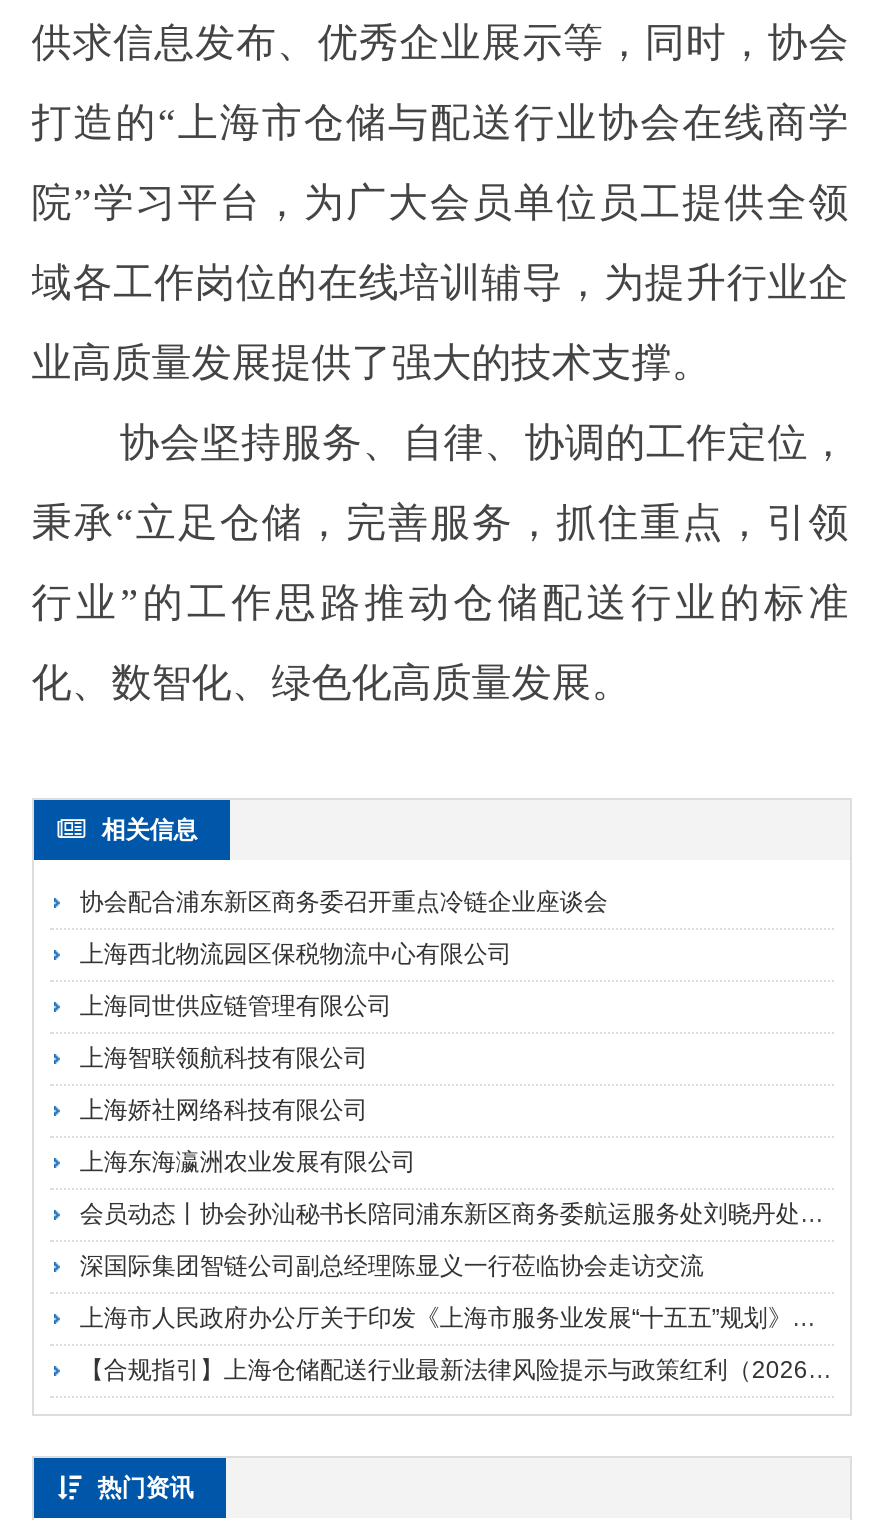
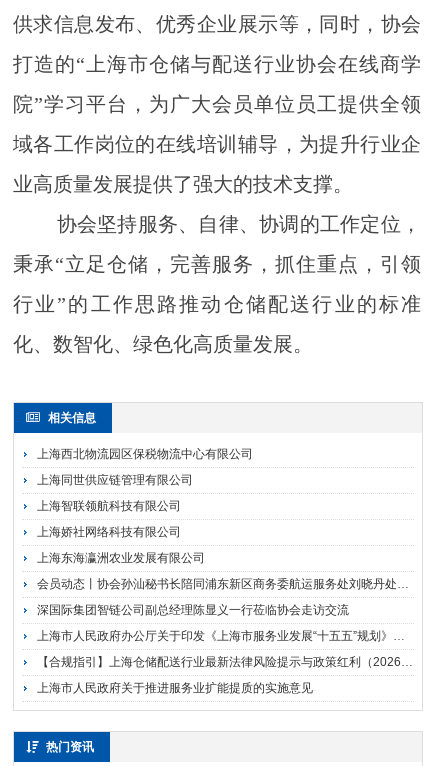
- 协会配合浦东新区商务委召开重点冷链企业座谈会

moved up: 上海西北物流园区保税物流中心有限公司 | 上海同世供应链管理有限公司 | 上海智联领航科技有限公司 | 上海娇社网络科技有限公司 | 上海东海瀛洲农业发展有限公司 | 深国际集团智链公司副总经理陈显义一行莅临协会走访交流

+ 上海市人民政府关于推进服务业扩能提质的实施意见
